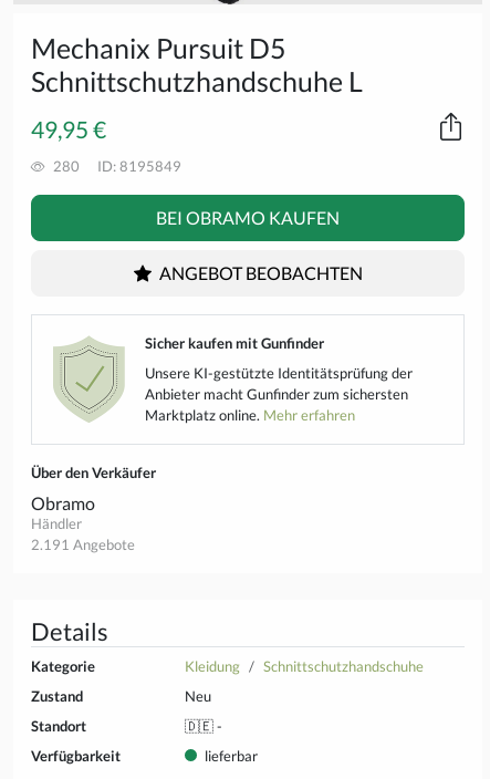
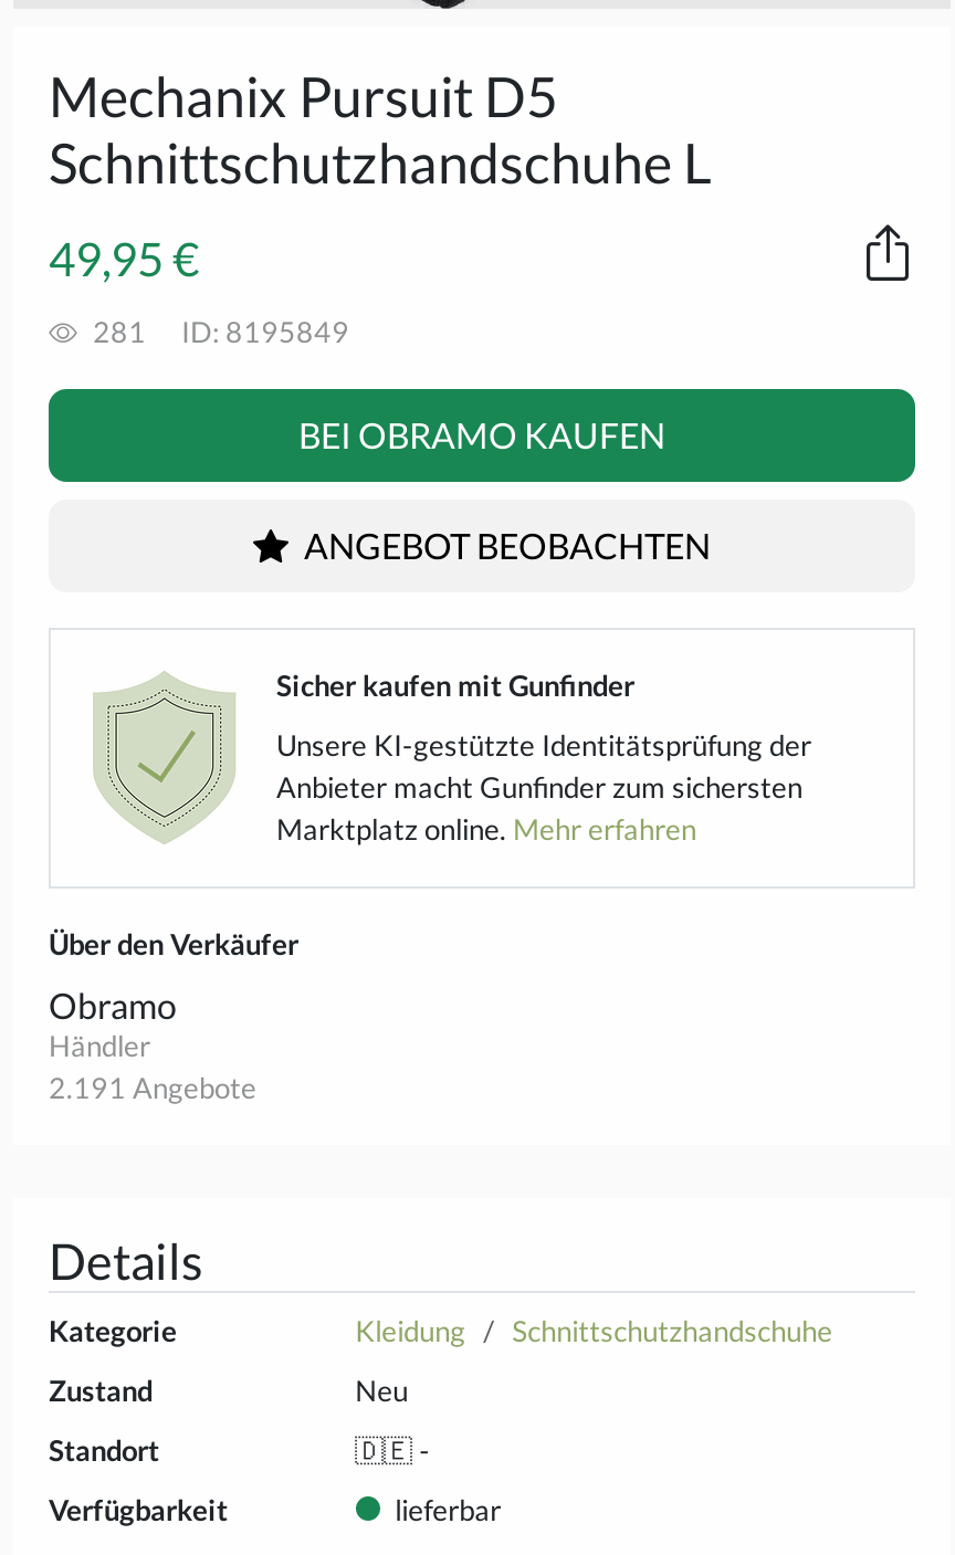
- 280 ID: 8195849
+ 281 ID: 8195849
